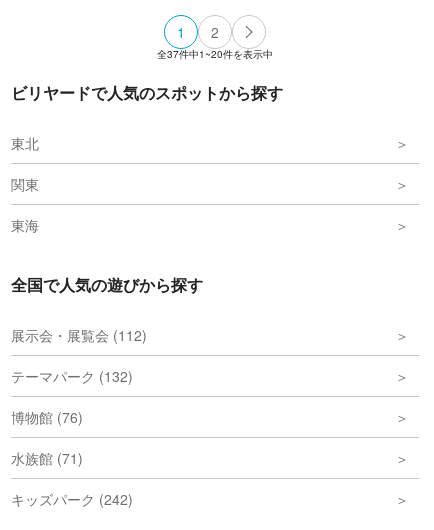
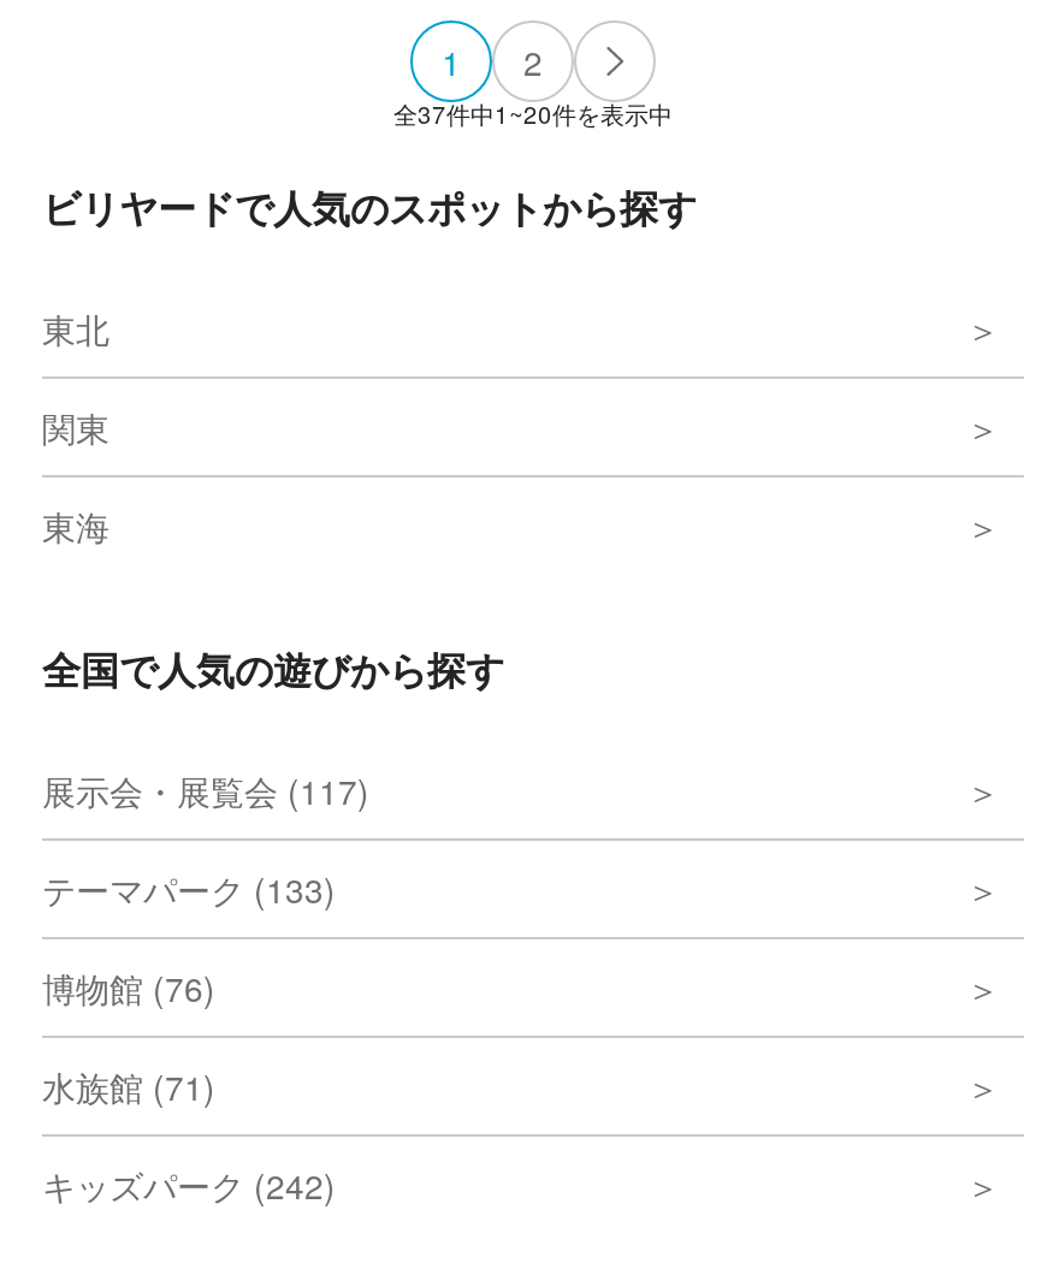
- 展示会・展覧会 (112)
+ 展示会・展覧会 (117)

- テーマパーク (132)
+ テーマパーク (133)
